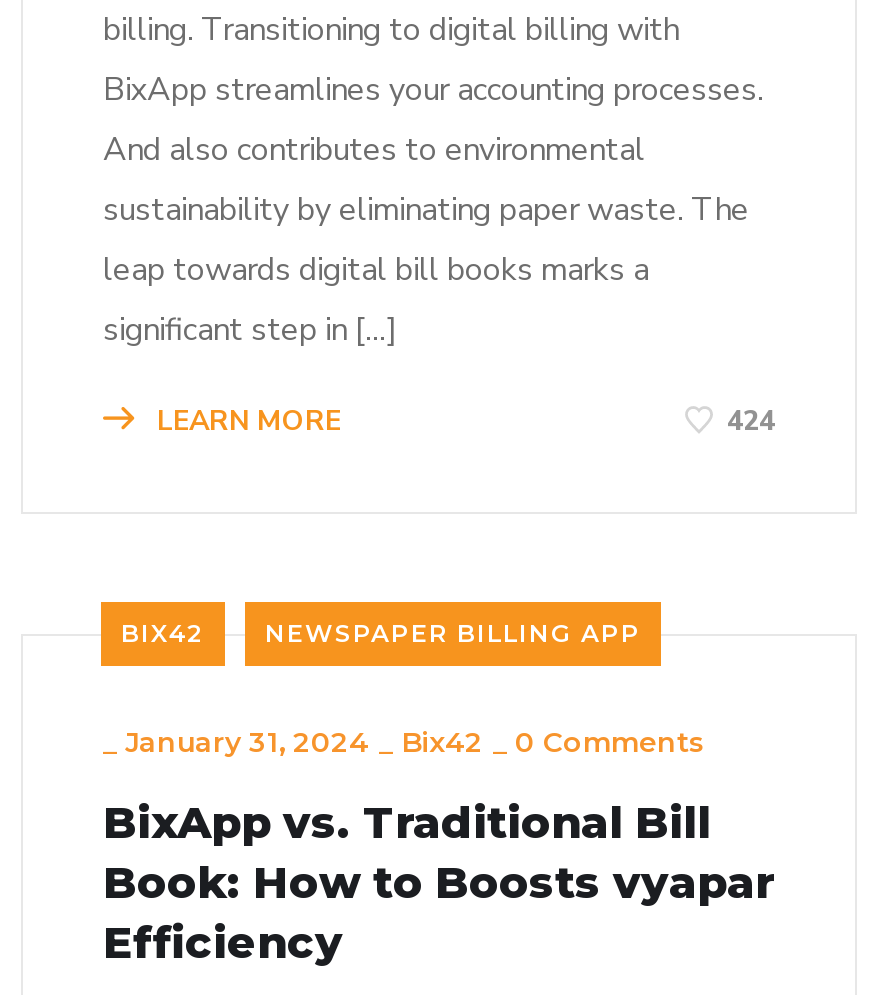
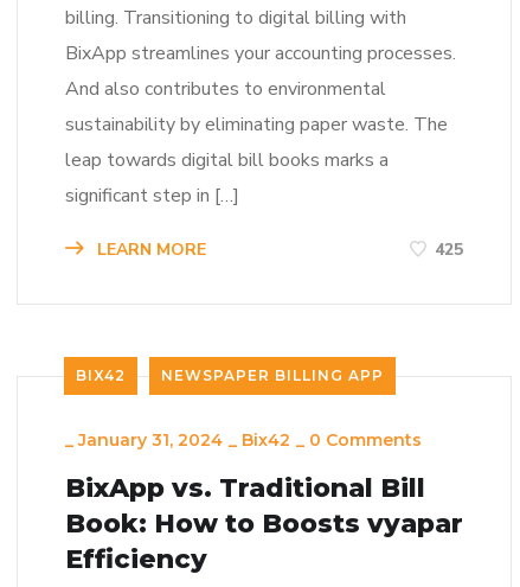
- 424
+ 425
